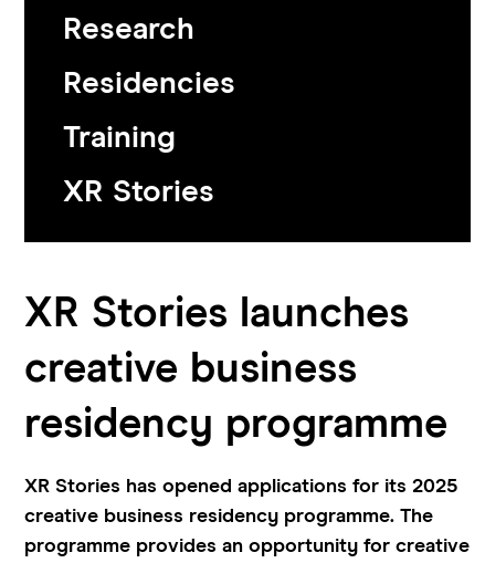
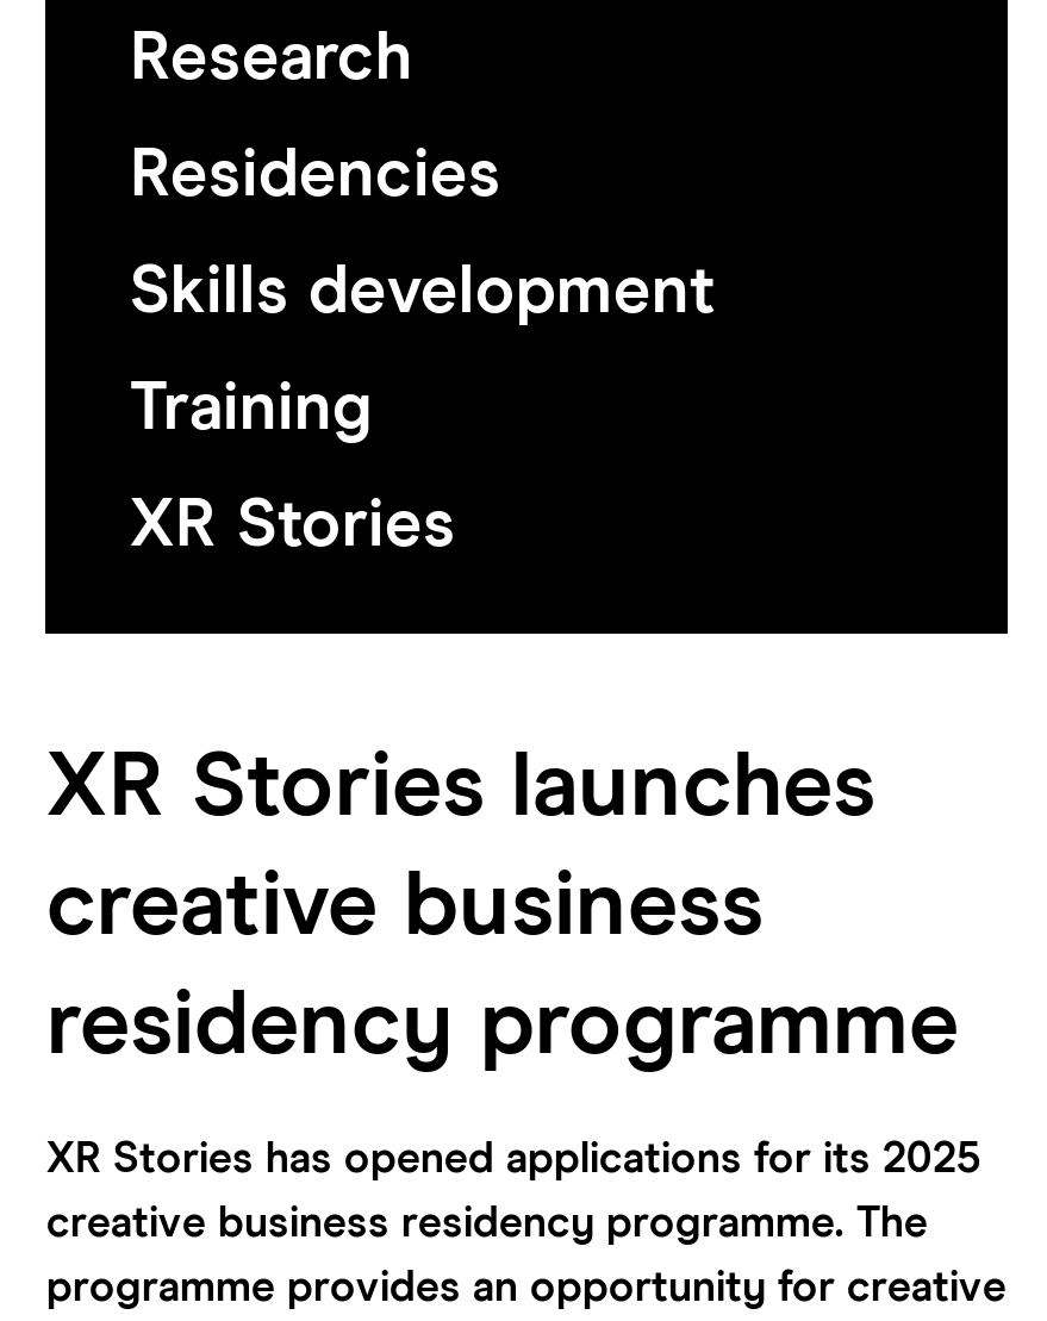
+ Skills development
